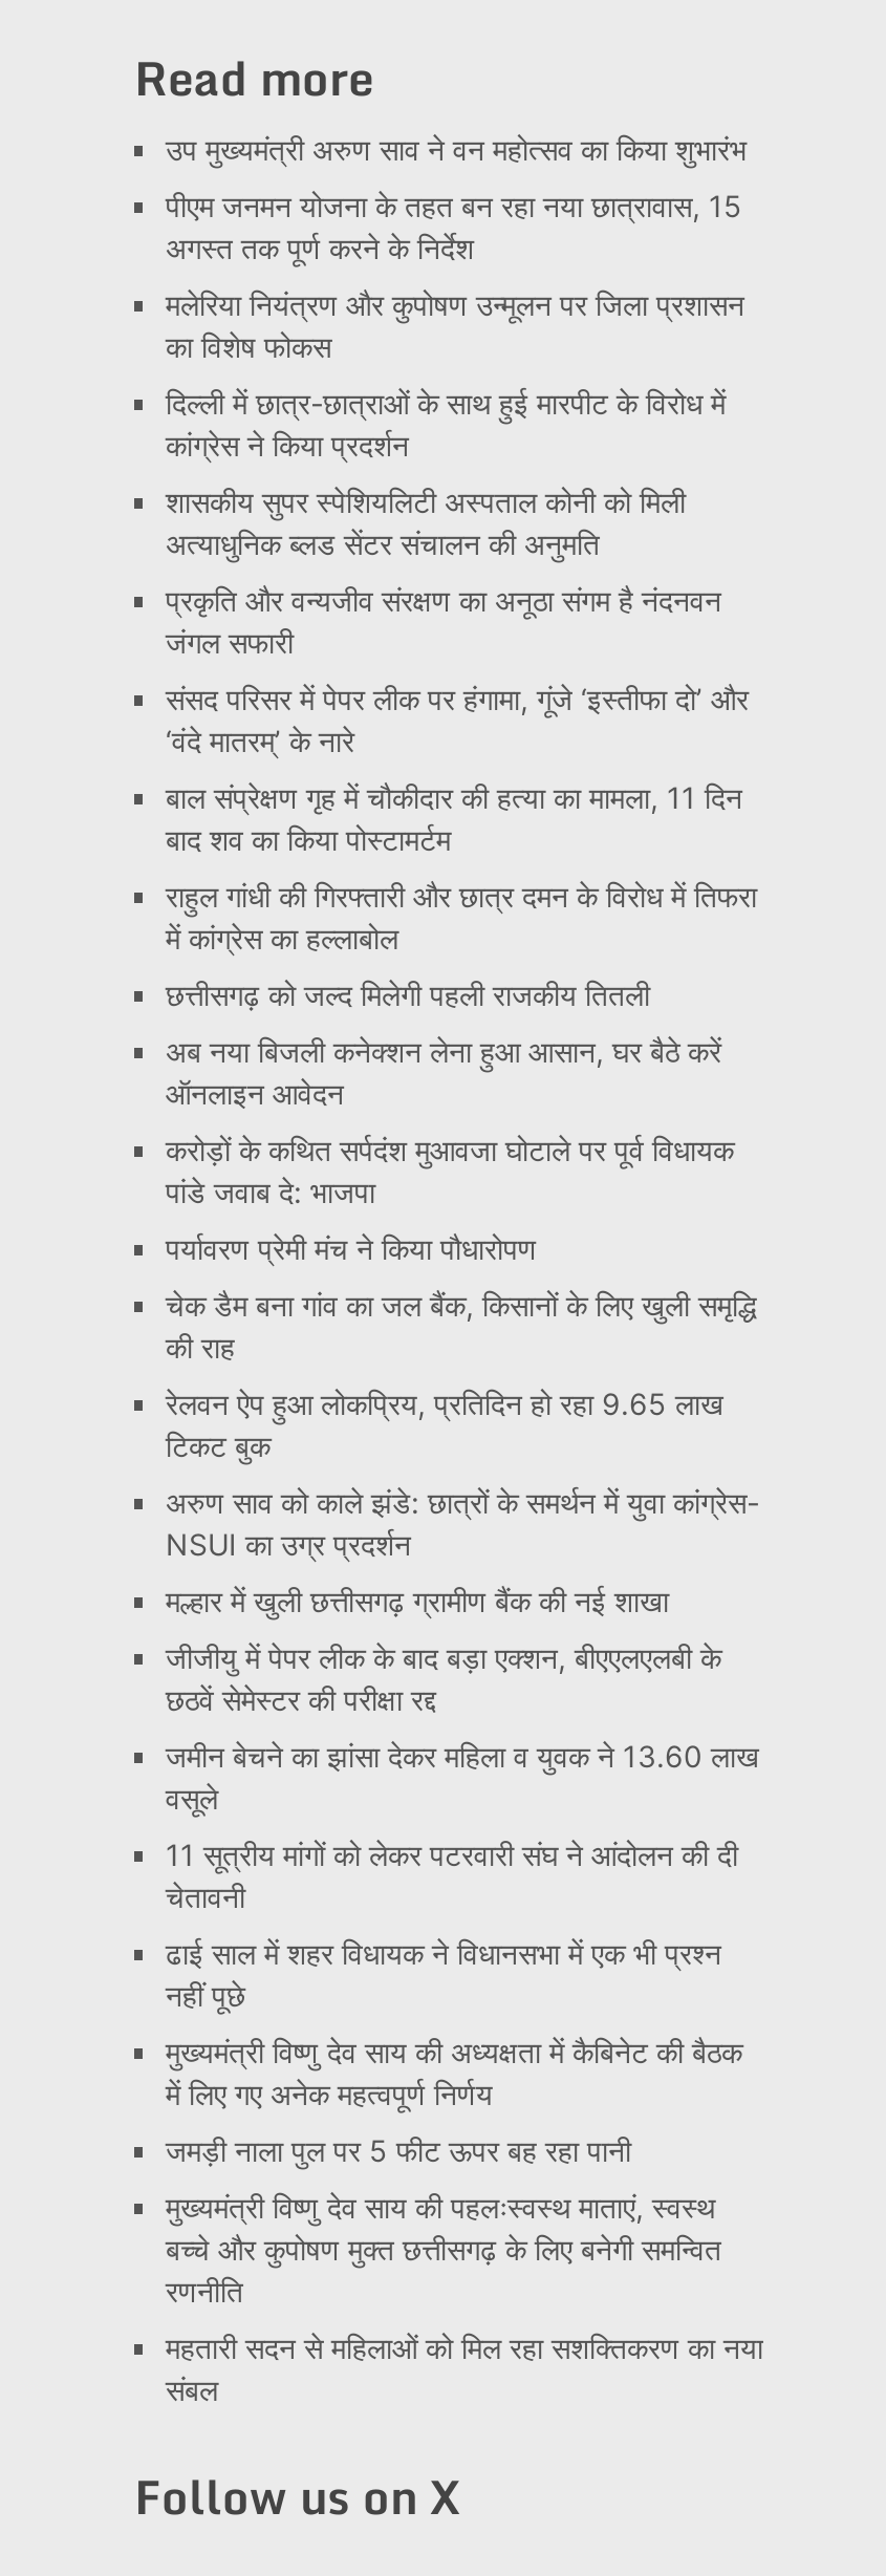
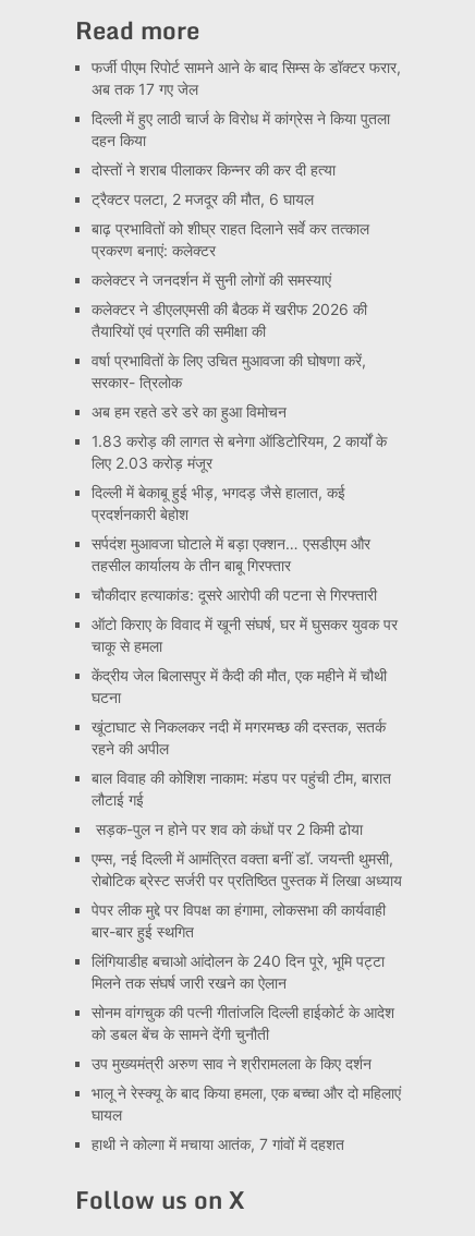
- उप मुख्यमंत्री अरुण साव ने वन महोत्सव का किया शुभारंभ
+ फर्जी पीएम रिपोर्ट सामने आने के बाद सिम्स के डॉक्टर फरार,
+ अब तक 17 गए जेल

- पीएम जनमन योजना के तहत बन रहा नया छात्रावास, 15
- अगस्त तक पूर्ण करने के निर्देश
+ दिल्ली में हुए लाठी चार्ज के विरोध में कांग्रेस ने किया पुतला
+ दहन किया

- मलेरिया नियंत्रण और कुपोषण उन्मूलन पर जिला प्रशासन
- का विशेष फोकस
+ दोस्तों ने शराब पीलाकर किन्नर की कर दी हत्या

- दिल्ली में छात्र-छात्राओं के साथ हुई मारपीट के विरोध में
- कांग्रेस ने किया प्रदर्शन
+ ट्रैक्टर पलटा, 2 मजदूर की मौत, 6 घायल

- शासकीय सुपर स्पेशियलिटी अस्पताल कोनी को मिली
- अत्याधुनिक ब्लड सेंटर संचालन की अनुमति
+ बाढ़ प्रभावितों को शीघ्र राहत दिलाने सर्वे कर तत्काल
+ प्रकरण बनाएं: कलेक्टर

- प्रकृति और वन्यजीव संरक्षण का अनूठा संगम है नंदनवन
- जंगल सफारी
+ कलेक्टर ने जनदर्शन में सुनी लोगों की समस्याएं

- संसद परिसर में पेपर लीक पर हंगामा, गूंजे ‘इस्तीफा दो’ और
- ‘वंदे मातरम्’ के नारे
+ कलेक्टर ने डीएलएमसी की बैठक में खरीफ 2026 की
+ तैयारियों एवं प्रगति की समीक्षा की

- बाल संप्रेक्षण गृह में चौकीदार की हत्या का मामला, 11 दिन
- बाद शव का किया पोस्टामर्टम
+ वर्षा प्रभावितों के लिए उचित मुआवजा की घोषणा करें,
+ सरकार- त्रिलोक

- राहुल गांधी की गिरफ्तारी और छात्र दमन के विरोध में तिफरा
- में कांग्रेस का हल्लाबोल
+ अब हम रहते डरे डरे का हुआ विमोचन

- छत्तीसगढ़ को जल्द मिलेगी पहली राजकीय तितली
+ 1.83 करोड़ की लागत से बनेगा ऑडिटोरियम, 2 कार्यों के
+ लिए 2.03 करोड़ मंजूर

- अब नया बिजली कनेक्शन लेना हुआ आसान, घर बैठे करें
- ऑनलाइन आवेदन
+ दिल्ली में बेकाबू हुई भीड़, भगदड़ जैसे हालात, कई
+ प्रदर्शनकारी बेहोश

- करोड़ों के कथित सर्पदंश मुआवजा घोटाले पर पूर्व विधायक
- पांडे जवाब दे: भाजपा
+ सर्पदंश मुआवजा घोटाले में बड़ा एक्शन… एसडीएम और
+ तहसील कार्यालय के तीन बाबू गिरफ्तार

- पर्यावरण प्रेमी मंच ने किया पौधारोपण
+ चौकीदार हत्याकांड: दूसरे आरोपी की पटना से गिरफ्तारी

- चेक डैम बना गांव का जल बैंक, किसानों के लिए खुली समृद्धि
- की राह
+ ऑटो किराए के विवाद में खूनी संघर्ष, घर में घुसकर युवक पर
+ चाकू से हमला

- रेलवन ऐप हुआ लोकप्रिय, प्रतिदिन हो रहा 9.65 लाख
- टिकट बुक
+ केंद्रीय जेल बिलासपुर में कैदी की मौत, एक महीने में चौथी
+ घटना

- अरुण साव को काले झंडे: छात्रों के समर्थन में युवा कांग्रेस-
- NSUI का उग्र प्रदर्शन
+ खूंटाघाट से निकलकर नदी में मगरमच्छ की दस्तक, सतर्क
+ रहने की अपील

- मल्हार में खुली छत्तीसगढ़ ग्रामीण बैंक की नई शाखा
+ बाल विवाह की कोशिश नाकाम: मंडप पर पहुंची टीम, बारात
+ लौटाई गई

- जीजीयु में पेपर लीक के बाद बड़ा एक्शन, बीएएलएलबी के
- छठवें सेमेस्टर की परीक्षा रद्द
+ सड़क-पुल न होने पर शव को कंधों पर 2 किमी ढोया

- जमीन बेचने का झांसा देकर महिला व युवक ने 13.60 लाख
- वसूले
+ एम्स, नई दिल्ली में आमंत्रित वक्ता बनीं डॉ. जयन्ती थुमसी,
+ रोबोटिक ब्रेस्ट सर्जरी पर प्रतिष्ठित पुस्तक में लिखा अध्याय

- 11 सूत्रीय मांगों को लेकर पटरवारी संघ ने आंदोलन की दी
- चेतावनी
+ पेपर लीक मुद्दे पर विपक्ष का हंगामा, लोकसभा की कार्यवाही
+ बार-बार हुई स्थगित

- ढाई साल में शहर विधायक ने विधानसभा में एक भी प्रश्न
- नहीं पूछे
+ लिंगियाडीह बचाओ आंदोलन के 240 दिन पूरे, भूमि पट्टा
+ मिलने तक संघर्ष जारी रखने का ऐलान

- मुख्यमंत्री विष्णु देव साय की अध्यक्षता में कैबिनेट की बैठक
- में लिए गए अनेक महत्वपूर्ण निर्णय
+ सोनम वांगचुक की पत्नी गीतांजलि दिल्ली हाईकोर्ट के आदेश
+ को डबल बेंच के सामने देंगी चुनौती

- जमड़ी नाला पुल पर 5 फीट ऊपर बह रहा पानी
+ उप मुख्यमंत्री अरुण साव ने श्रीरामलला के किए दर्शन

- मुख्यमंत्री विष्णु देव साय की पहलःस्वस्थ माताएं, स्वस्थ
- बच्चे और कुपोषण मुक्त छत्तीसगढ़ के लिए बनेगी समन्वित
- रणनीति
+ भालू ने रेस्क्यू के बाद किया हमला, एक बच्चा और दो महिलाएं
+ घायल

- महतारी सदन से महिलाओं को मिल रहा सशक्तिकरण का नया
- संबल
+ हाथी ने कोल्गा में मचाया आतंक, 7 गांवों में दहशत
